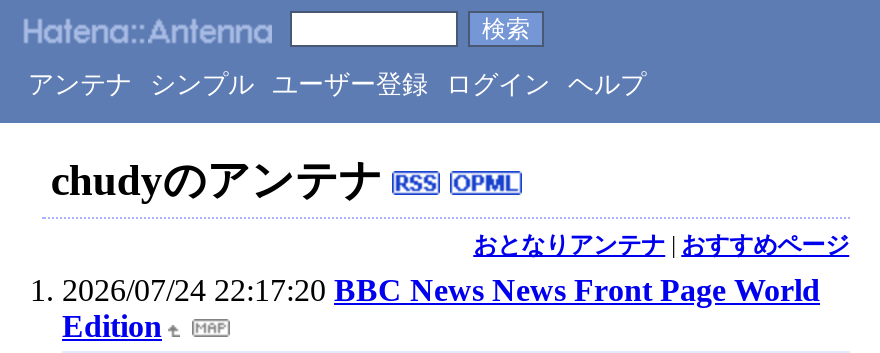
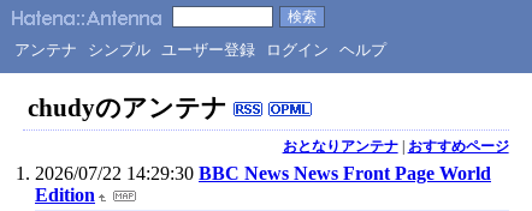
- 2026/07/24 22:17:20 BBC News News Front Page World
+ 2026/07/22 14:29:30 BBC News News Front Page World
